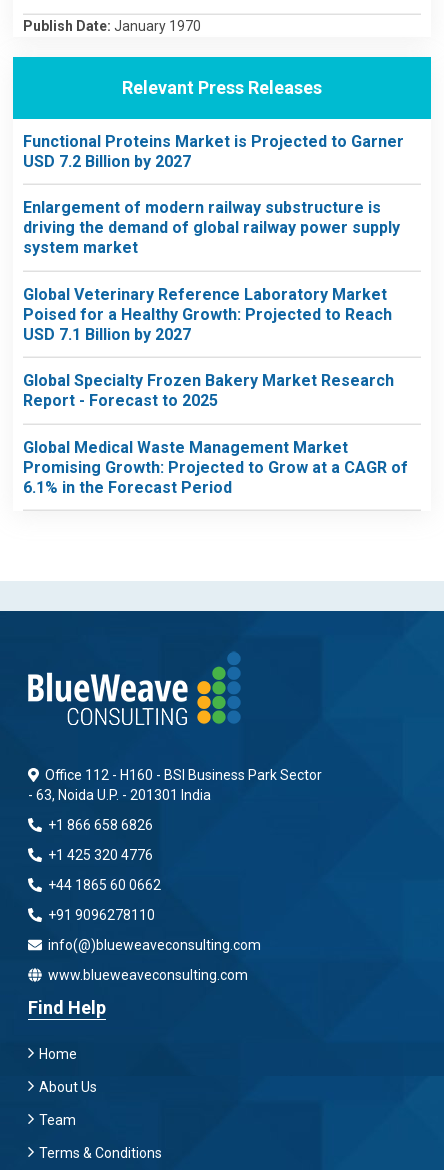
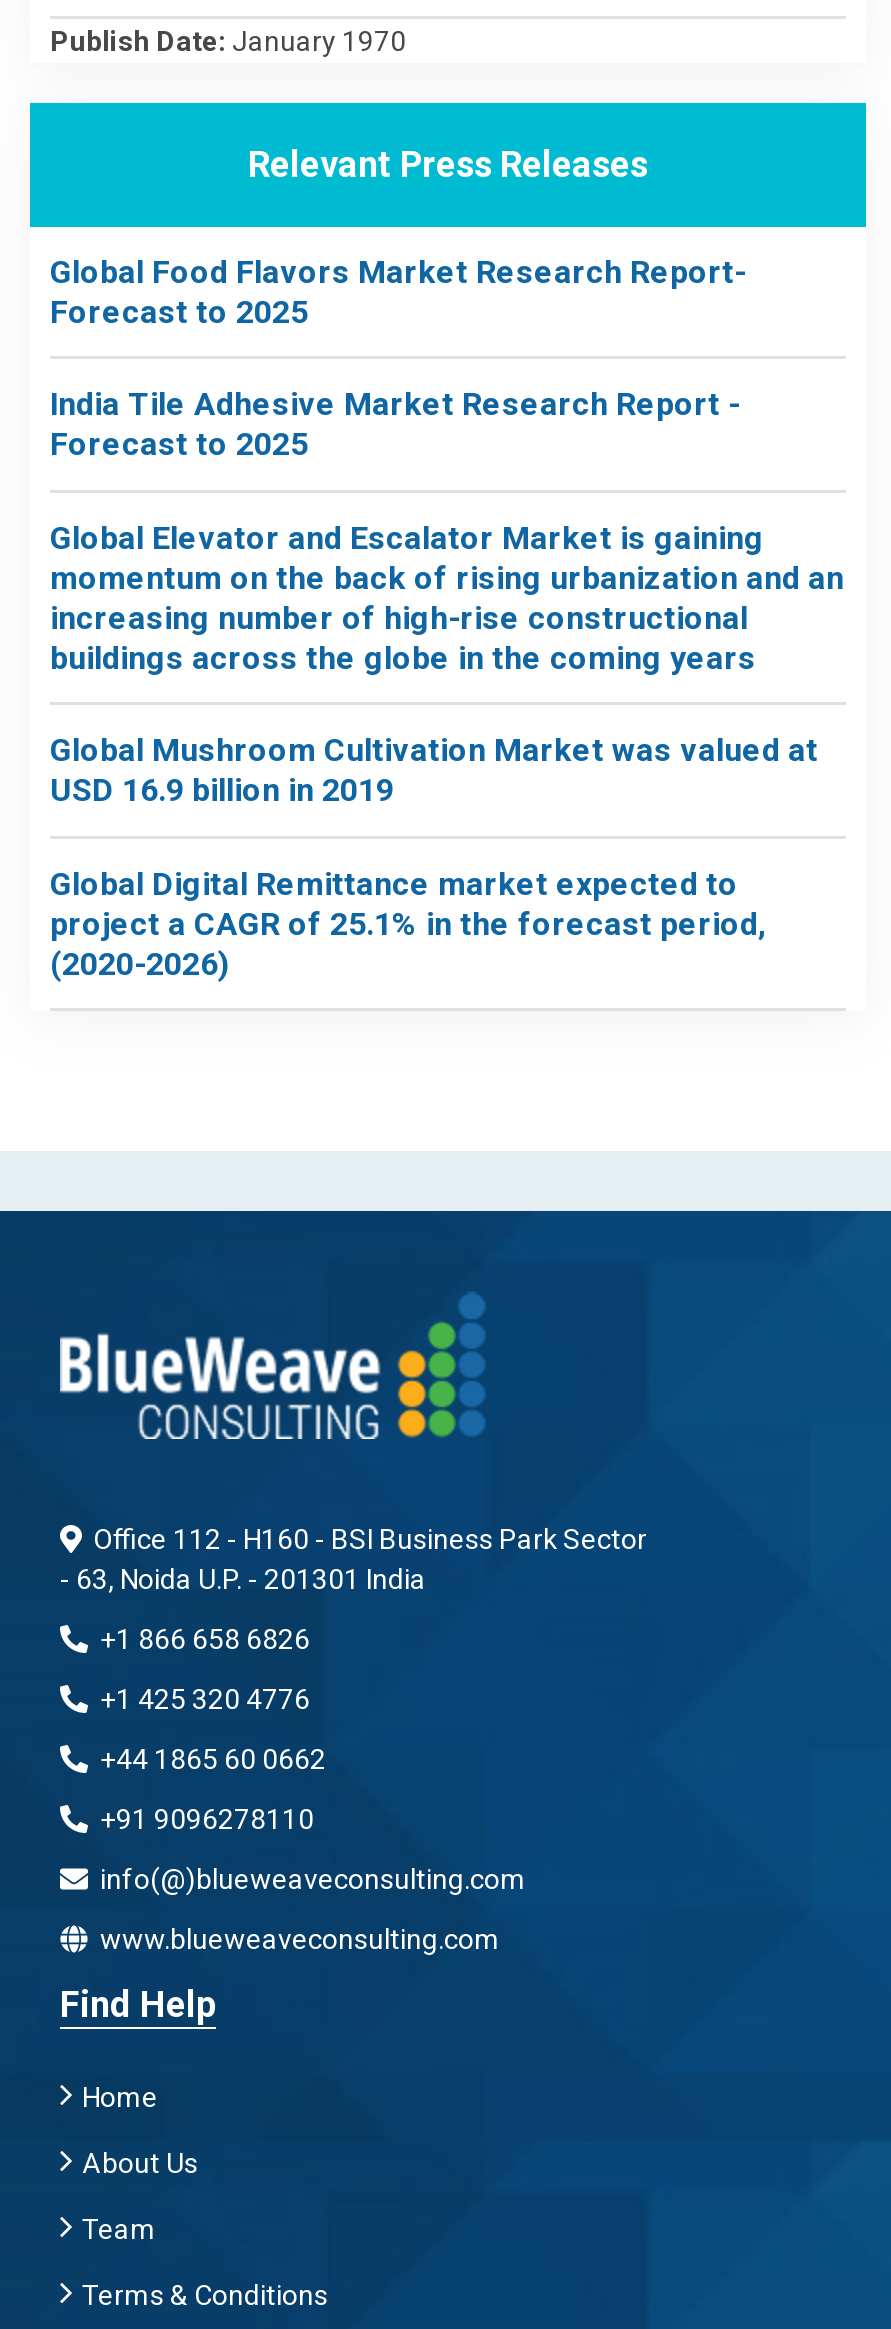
- Functional Proteins Market is Projected to Garner
- USD 7.2 Billion by 2027
+ Global Food Flavors Market Research Report-
+ Forecast to 2025

- Enlargement of modern railway substructure is
- driving the demand of global railway power supply
- system market
+ India Tile Adhesive Market Research Report -
+ Forecast to 2025

- Global Veterinary Reference Laboratory Market
- Poised for a Healthy Growth: Projected to Reach
- USD 7.1 Billion by 2027
+ Global Elevator and Escalator Market is gaining
+ momentum on the back of rising urbanization and an
+ increasing number of high-rise constructional
+ buildings across the globe in the coming years

- Global Specialty Frozen Bakery Market Research
- Report - Forecast to 2025
+ Global Mushroom Cultivation Market was valued at
+ USD 16.9 billion in 2019

- Global Medical Waste Management Market
- Promising Growth: Projected to Grow at a CAGR of
- 6.1% in the Forecast Period
+ Global Digital Remittance market expected to
+ project a CAGR of 25.1% in the forecast period,
+ (2020-2026)
